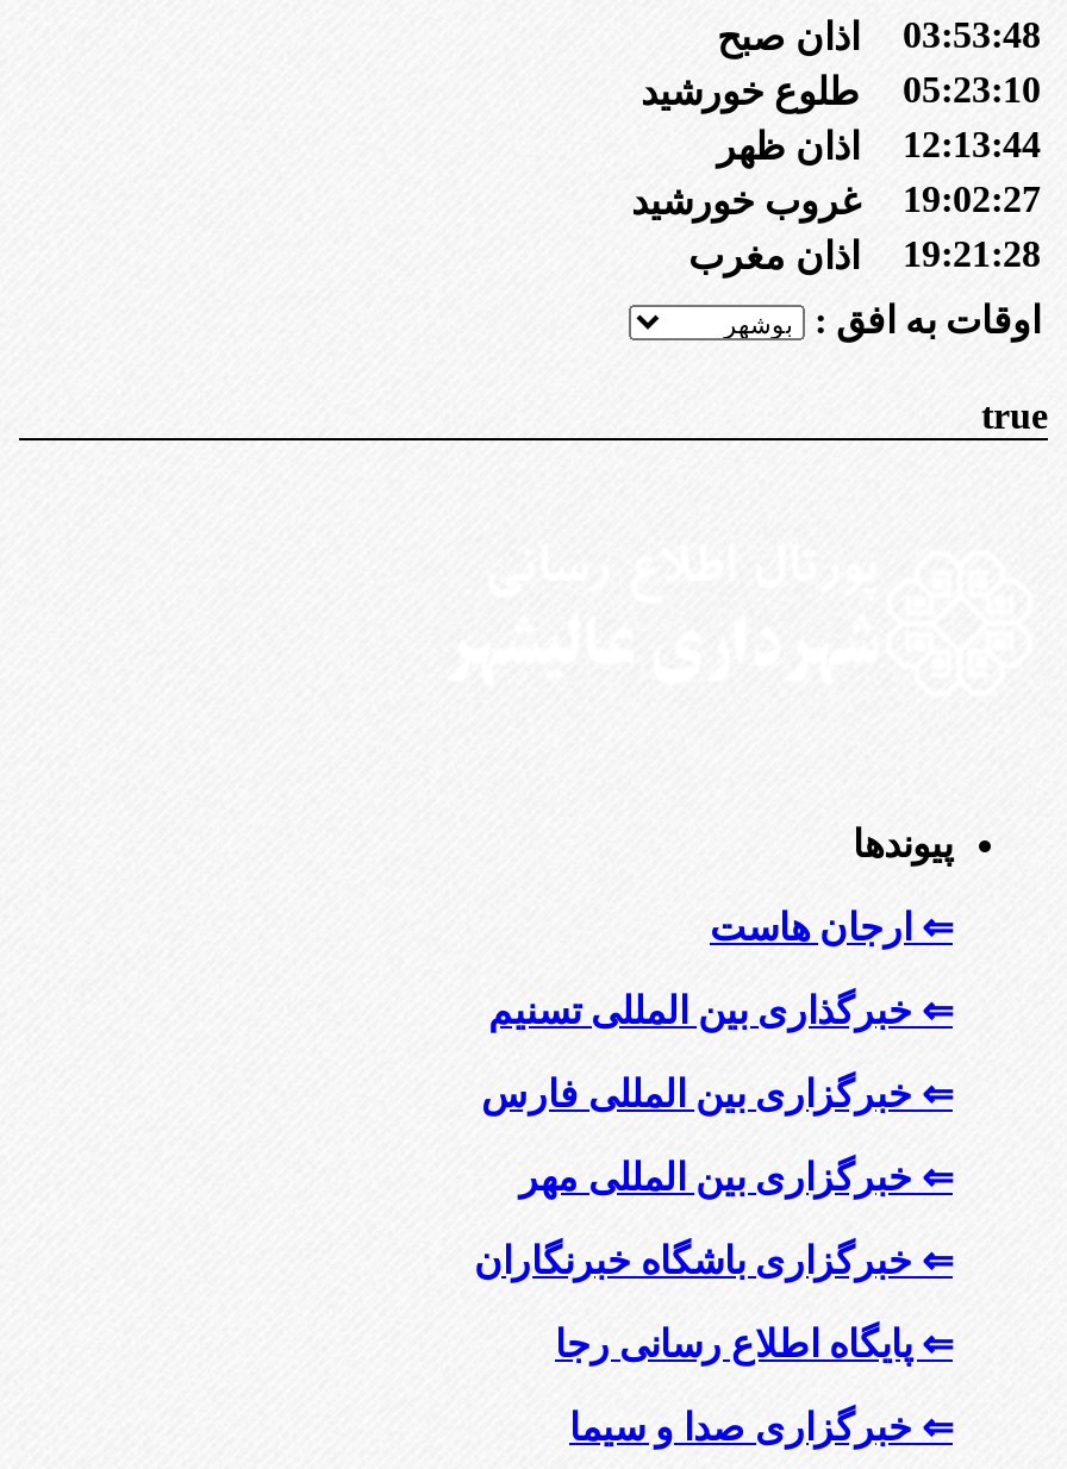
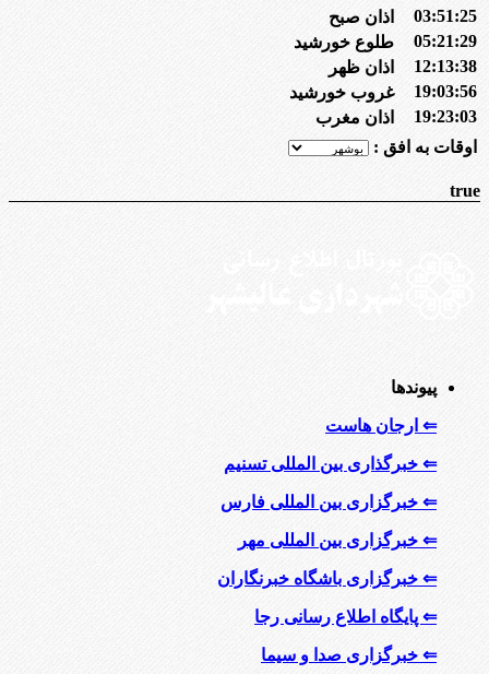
- 03:53:48 اذان صبح
+ 03:51:25 اذان صبح

- 05:23:10 طلوع خورشید
+ 05:21:29 طلوع خورشید

- 12:13:44 اذان ظهر
+ 12:13:38 اذان ظهر

- 19:02:27 غروب خورشید
+ 19:03:56 غروب خورشید

- 19:21:28 اذان مغرب
+ 19:23:03 اذان مغرب
